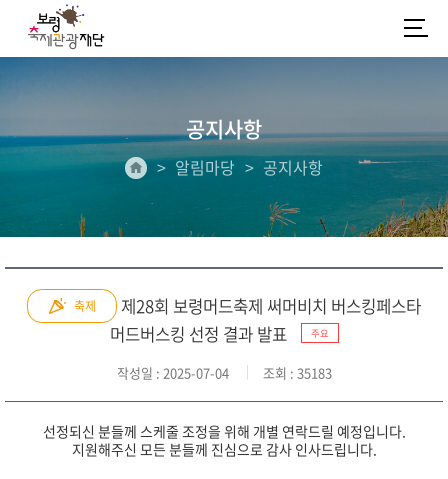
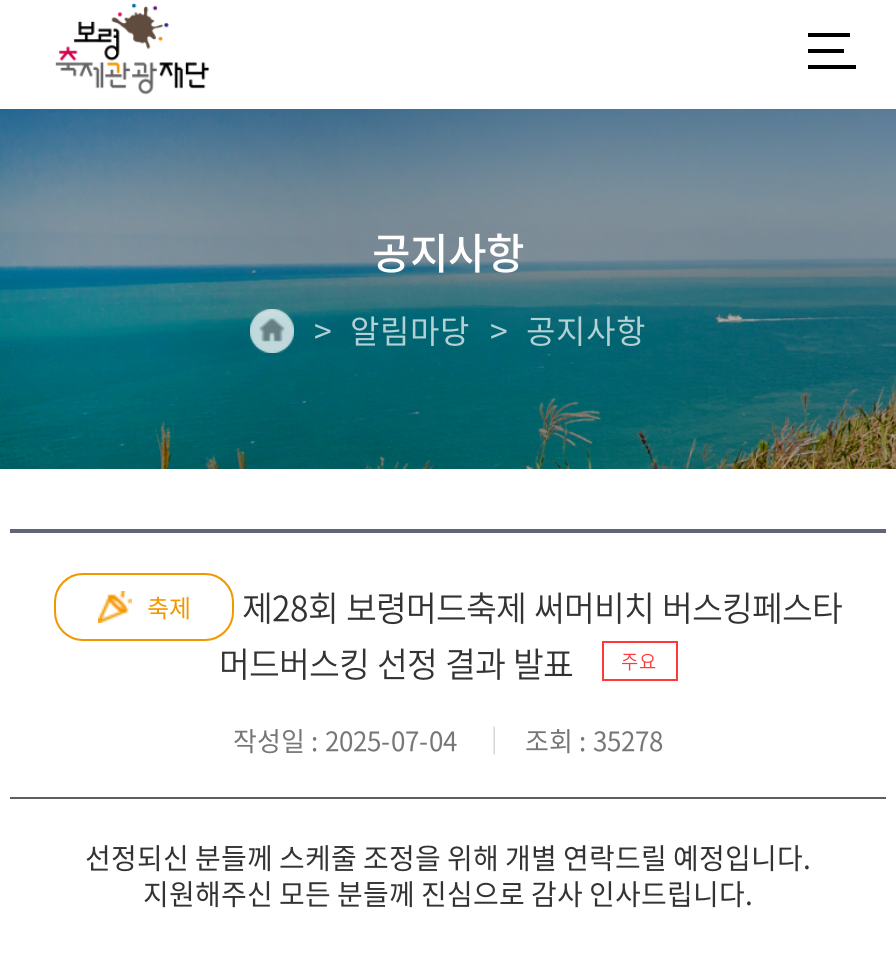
- 작성일: 2025-07-04 조회: 35183
+ 작성일: 2025-07-04 조회: 35278
